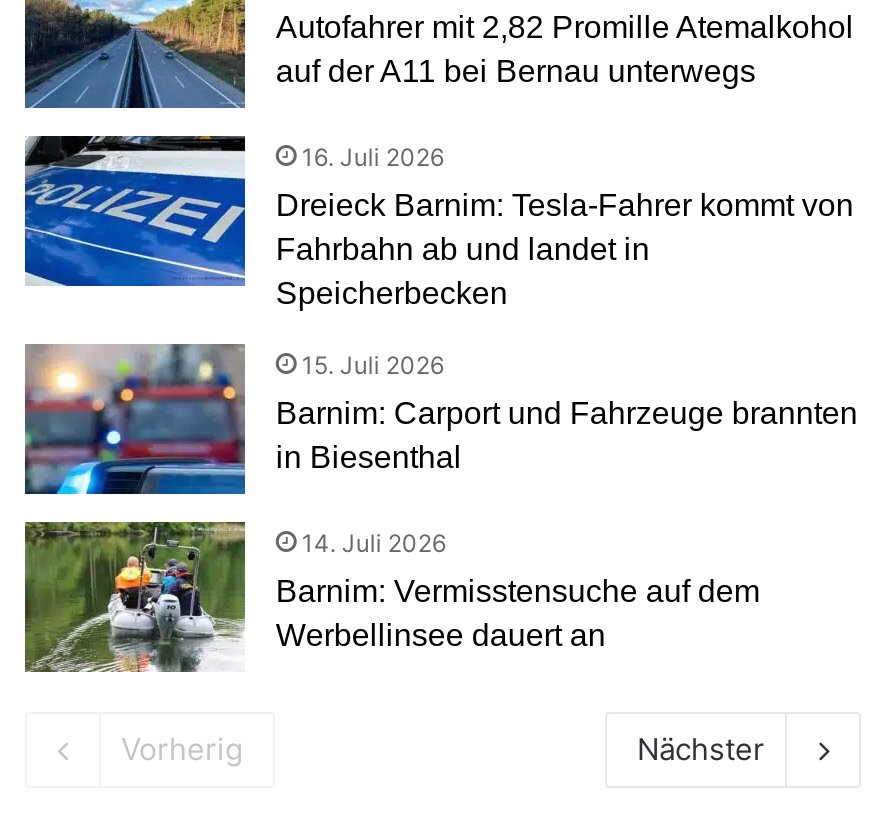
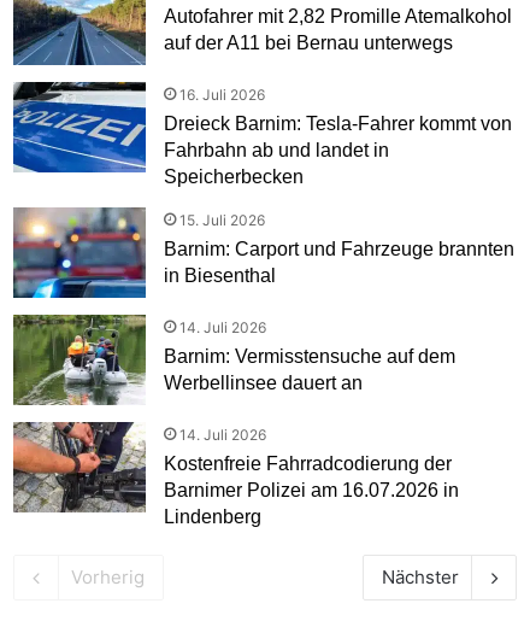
+ [image]
+ 14. Juli 2026
+ Kostenfreie Fahrradcodierung der
+ Barnimer Polizei am 16.07.2026 in
+ Lindenberg
